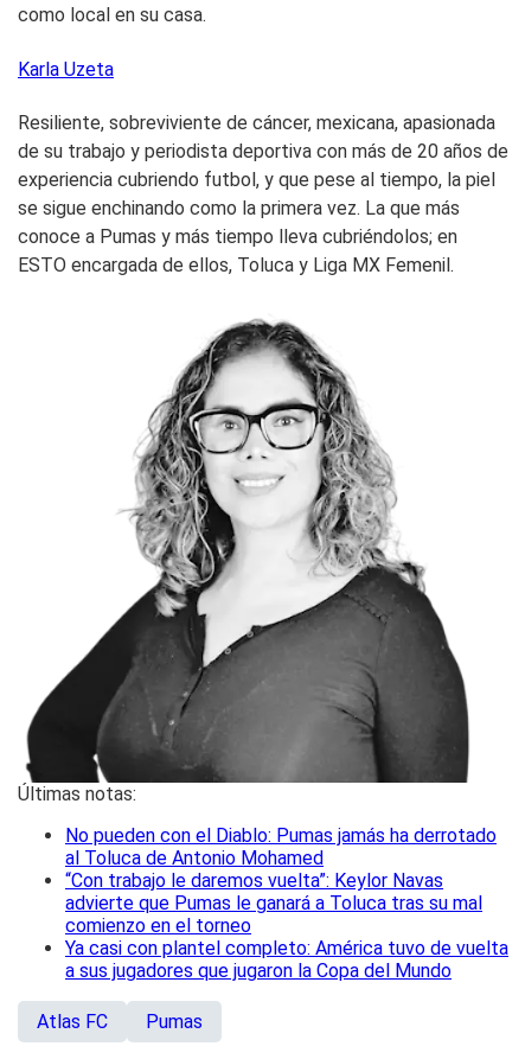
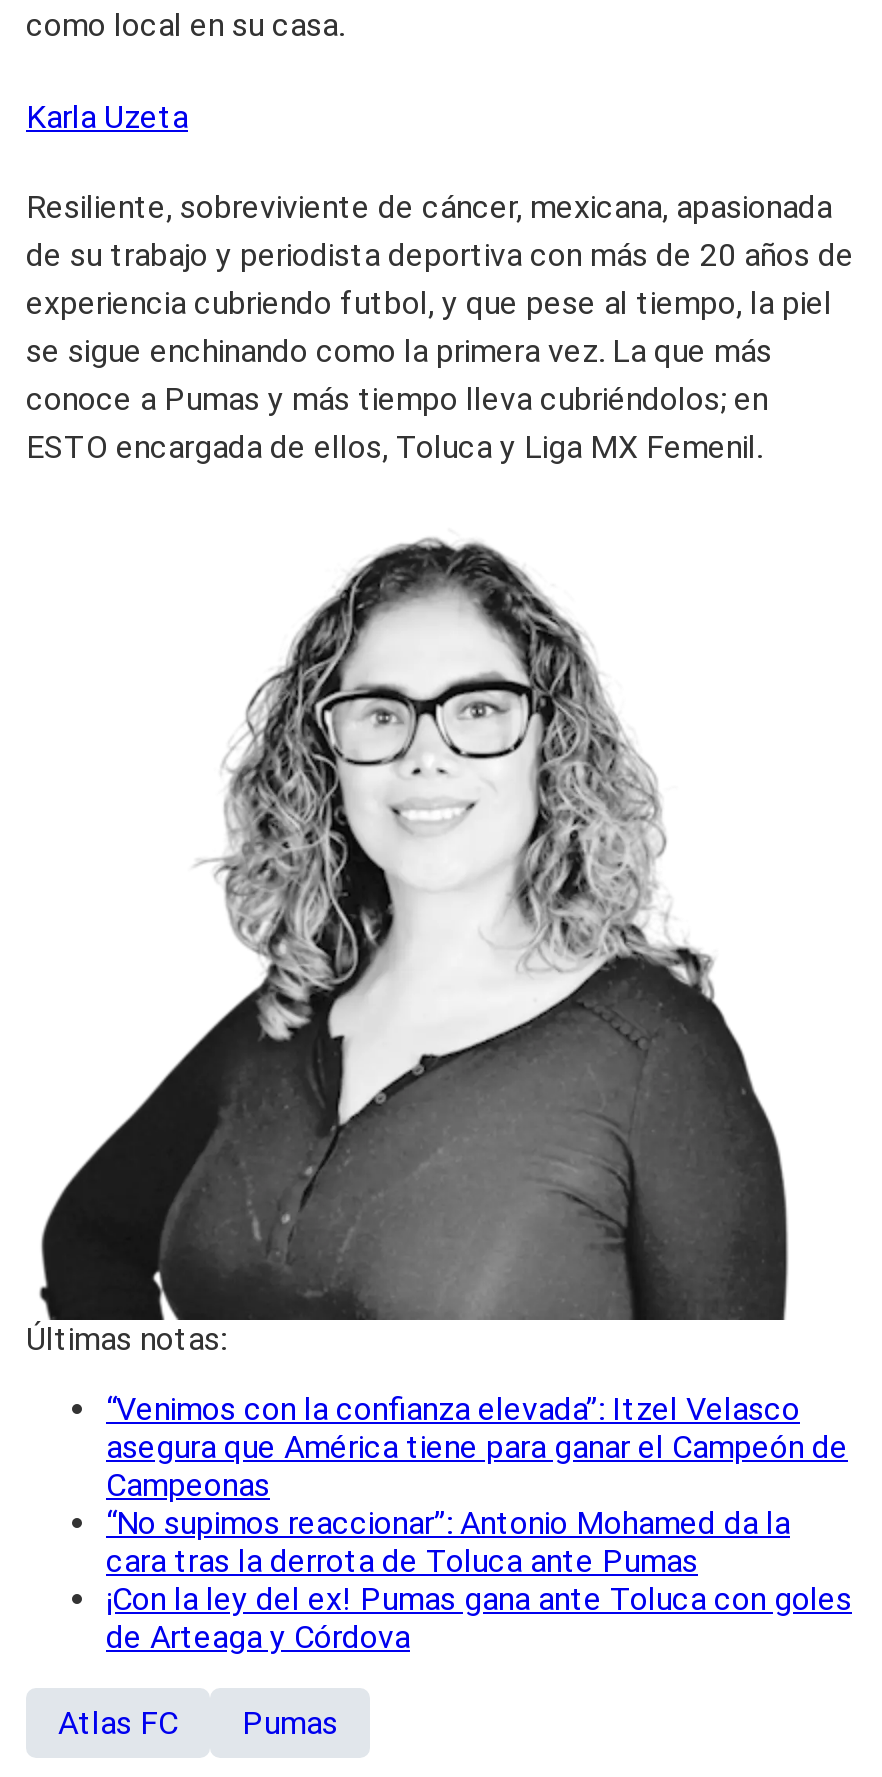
- No pueden con el Diablo: Pumas jamás ha derrotado
- al Toluca de Antonio Mohamed
- “Con trabajo le daremos vuelta”: Keylor Navas
- advierte que Pumas le ganará a Toluca tras su mal
- comienzo en el torneo
- Ya casi con plantel completo: América tuvo de vuelta
- a sus jugadores que jugaron la Copa del Mundo
+ “Venimos con la confianza elevada”: Itzel Velasco
+ asegura que América tiene para ganar el Campeón de
+ Campeonas
+ “No supimos reaccionar”: Antonio Mohamed da la
+ cara tras la derrota de Toluca ante Pumas
+ ¡Con la ley del ex! Pumas gana ante Toluca con goles
+ de Arteaga y Córdova
